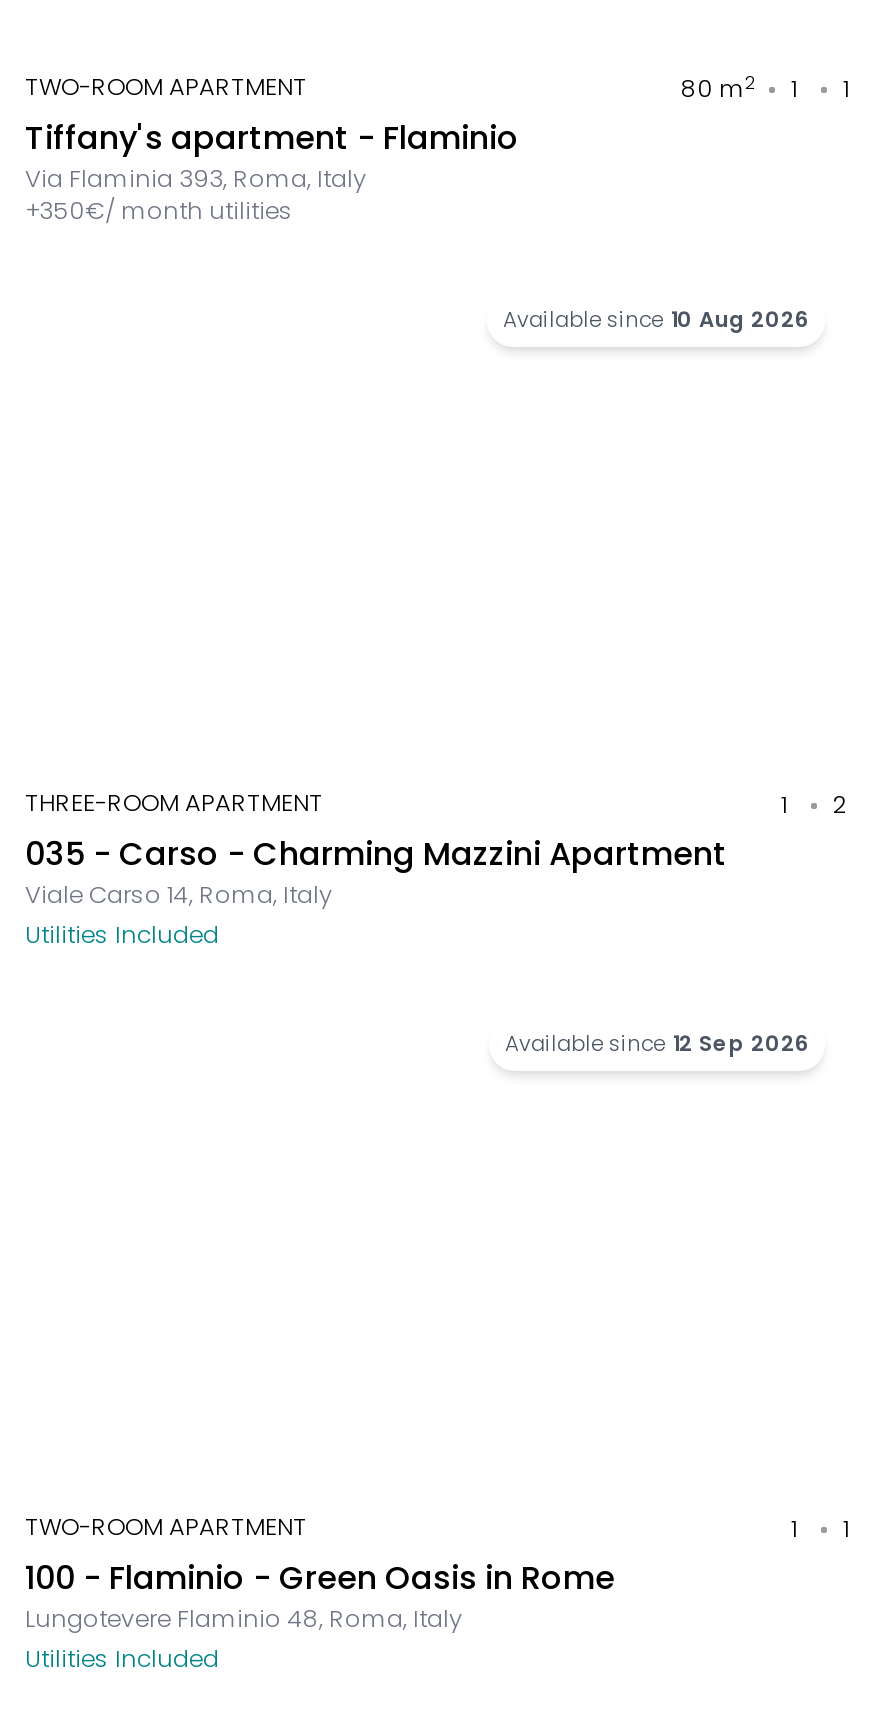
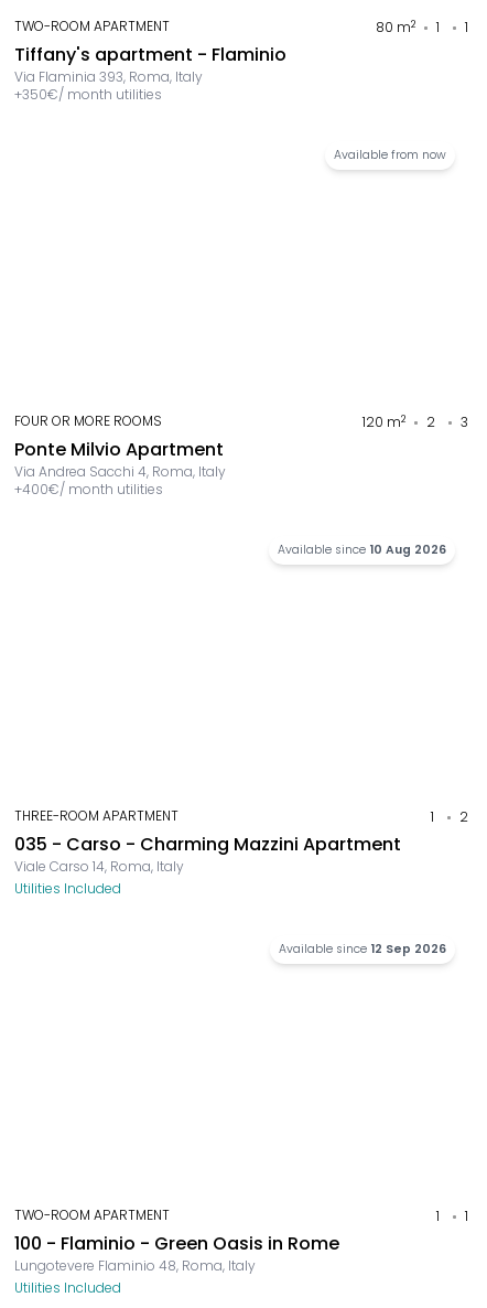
+ FOUR OR MORE ROOMS
+ 120 m2
+ 2
+ 3
+ Ponte Milvio Apartment
+ Via Andrea Sacchi 4, Roma, Italy
+ +400€/ month utilities

+ Available from now
